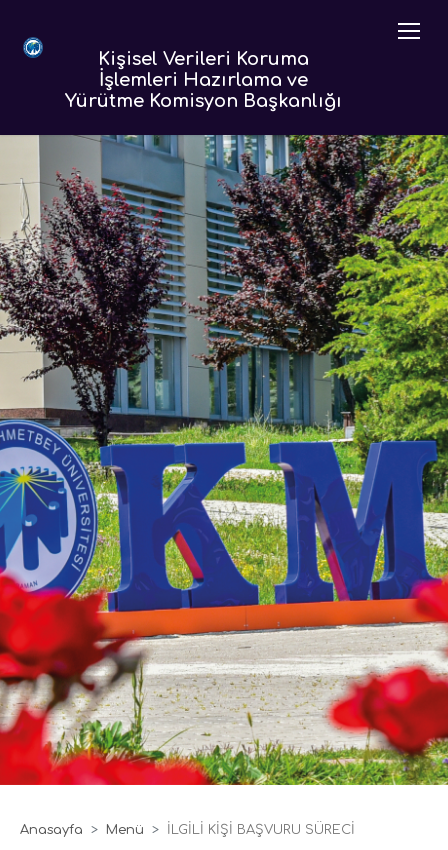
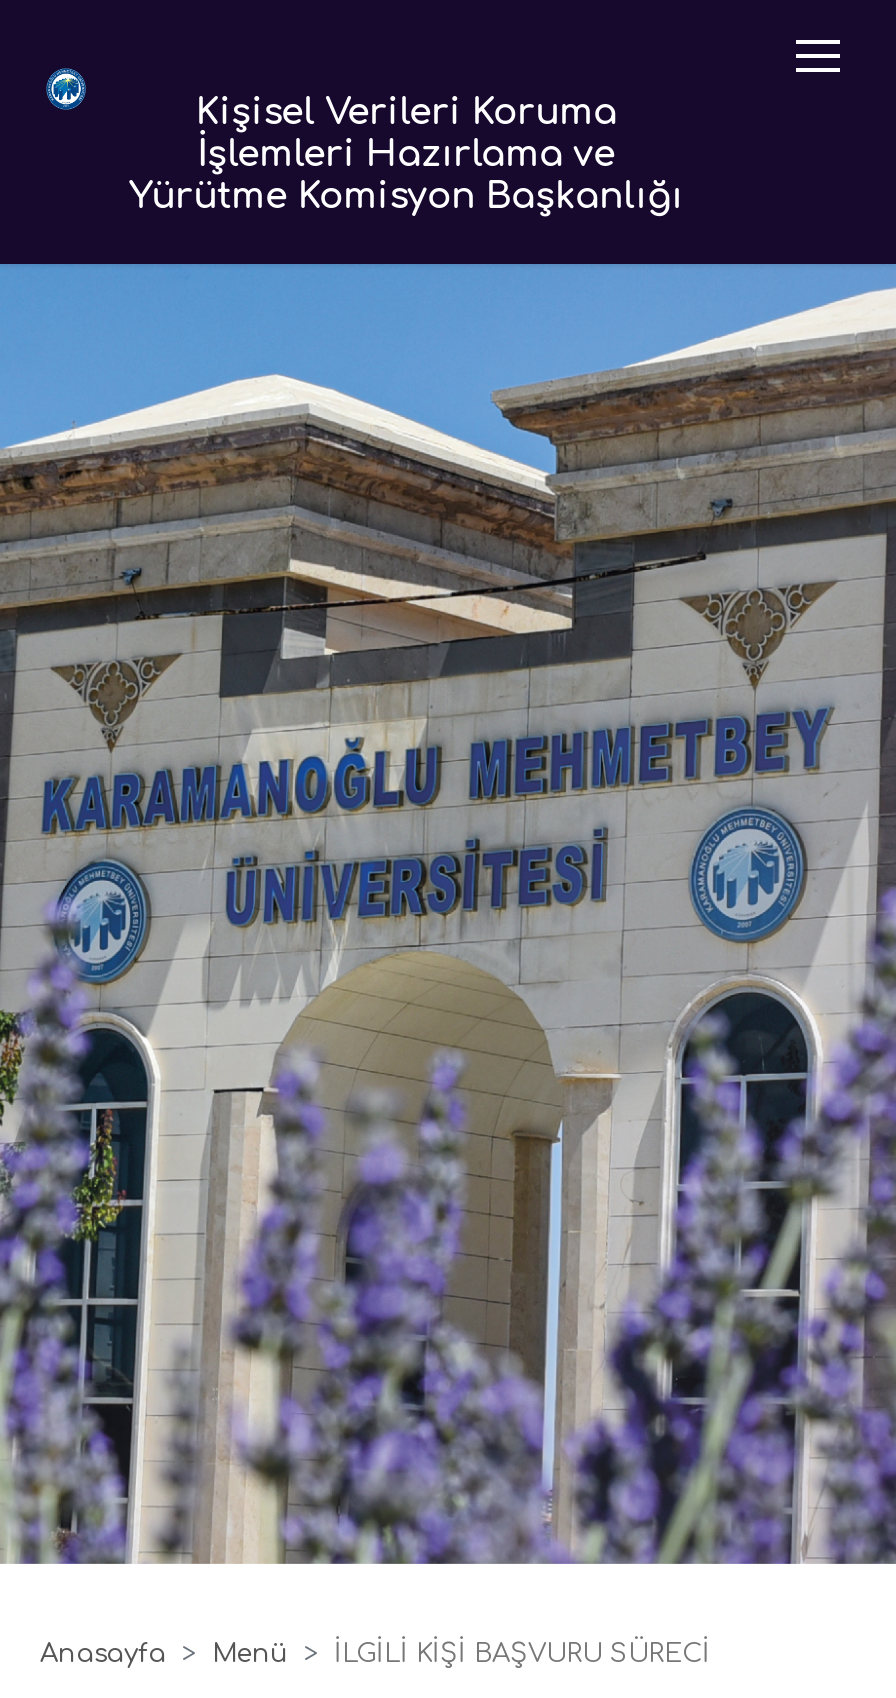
- [image]
+ [image]
